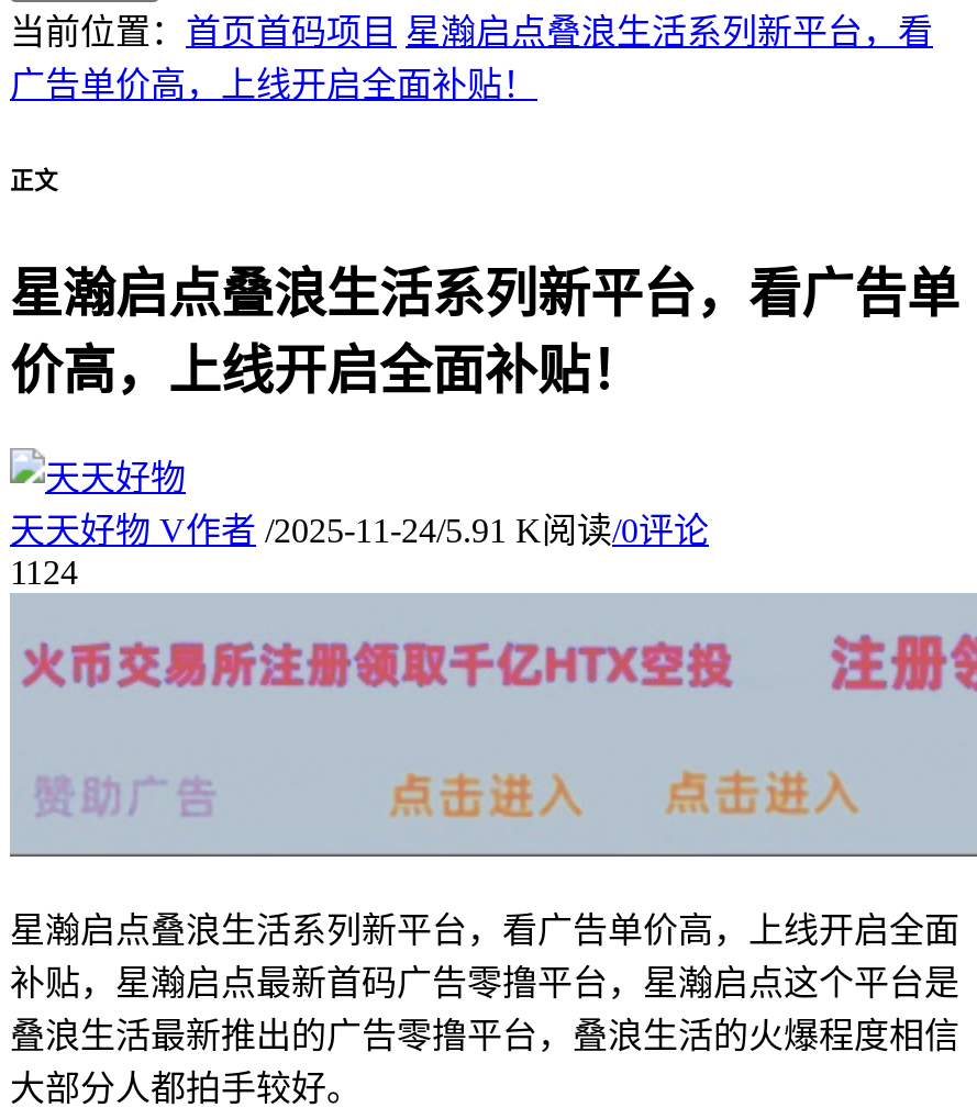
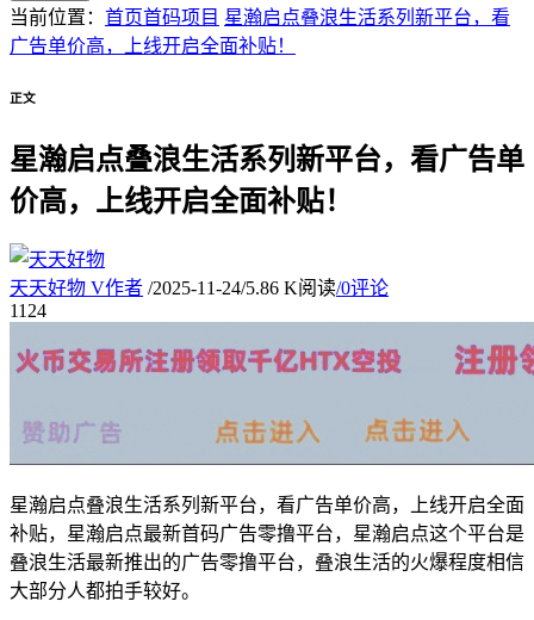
- 天天好物V作者 / 2025-11-24/5.91 K阅读/0评论
+ 天天好物V作者 / 2025-11-24/5.86 K阅读/0评论
